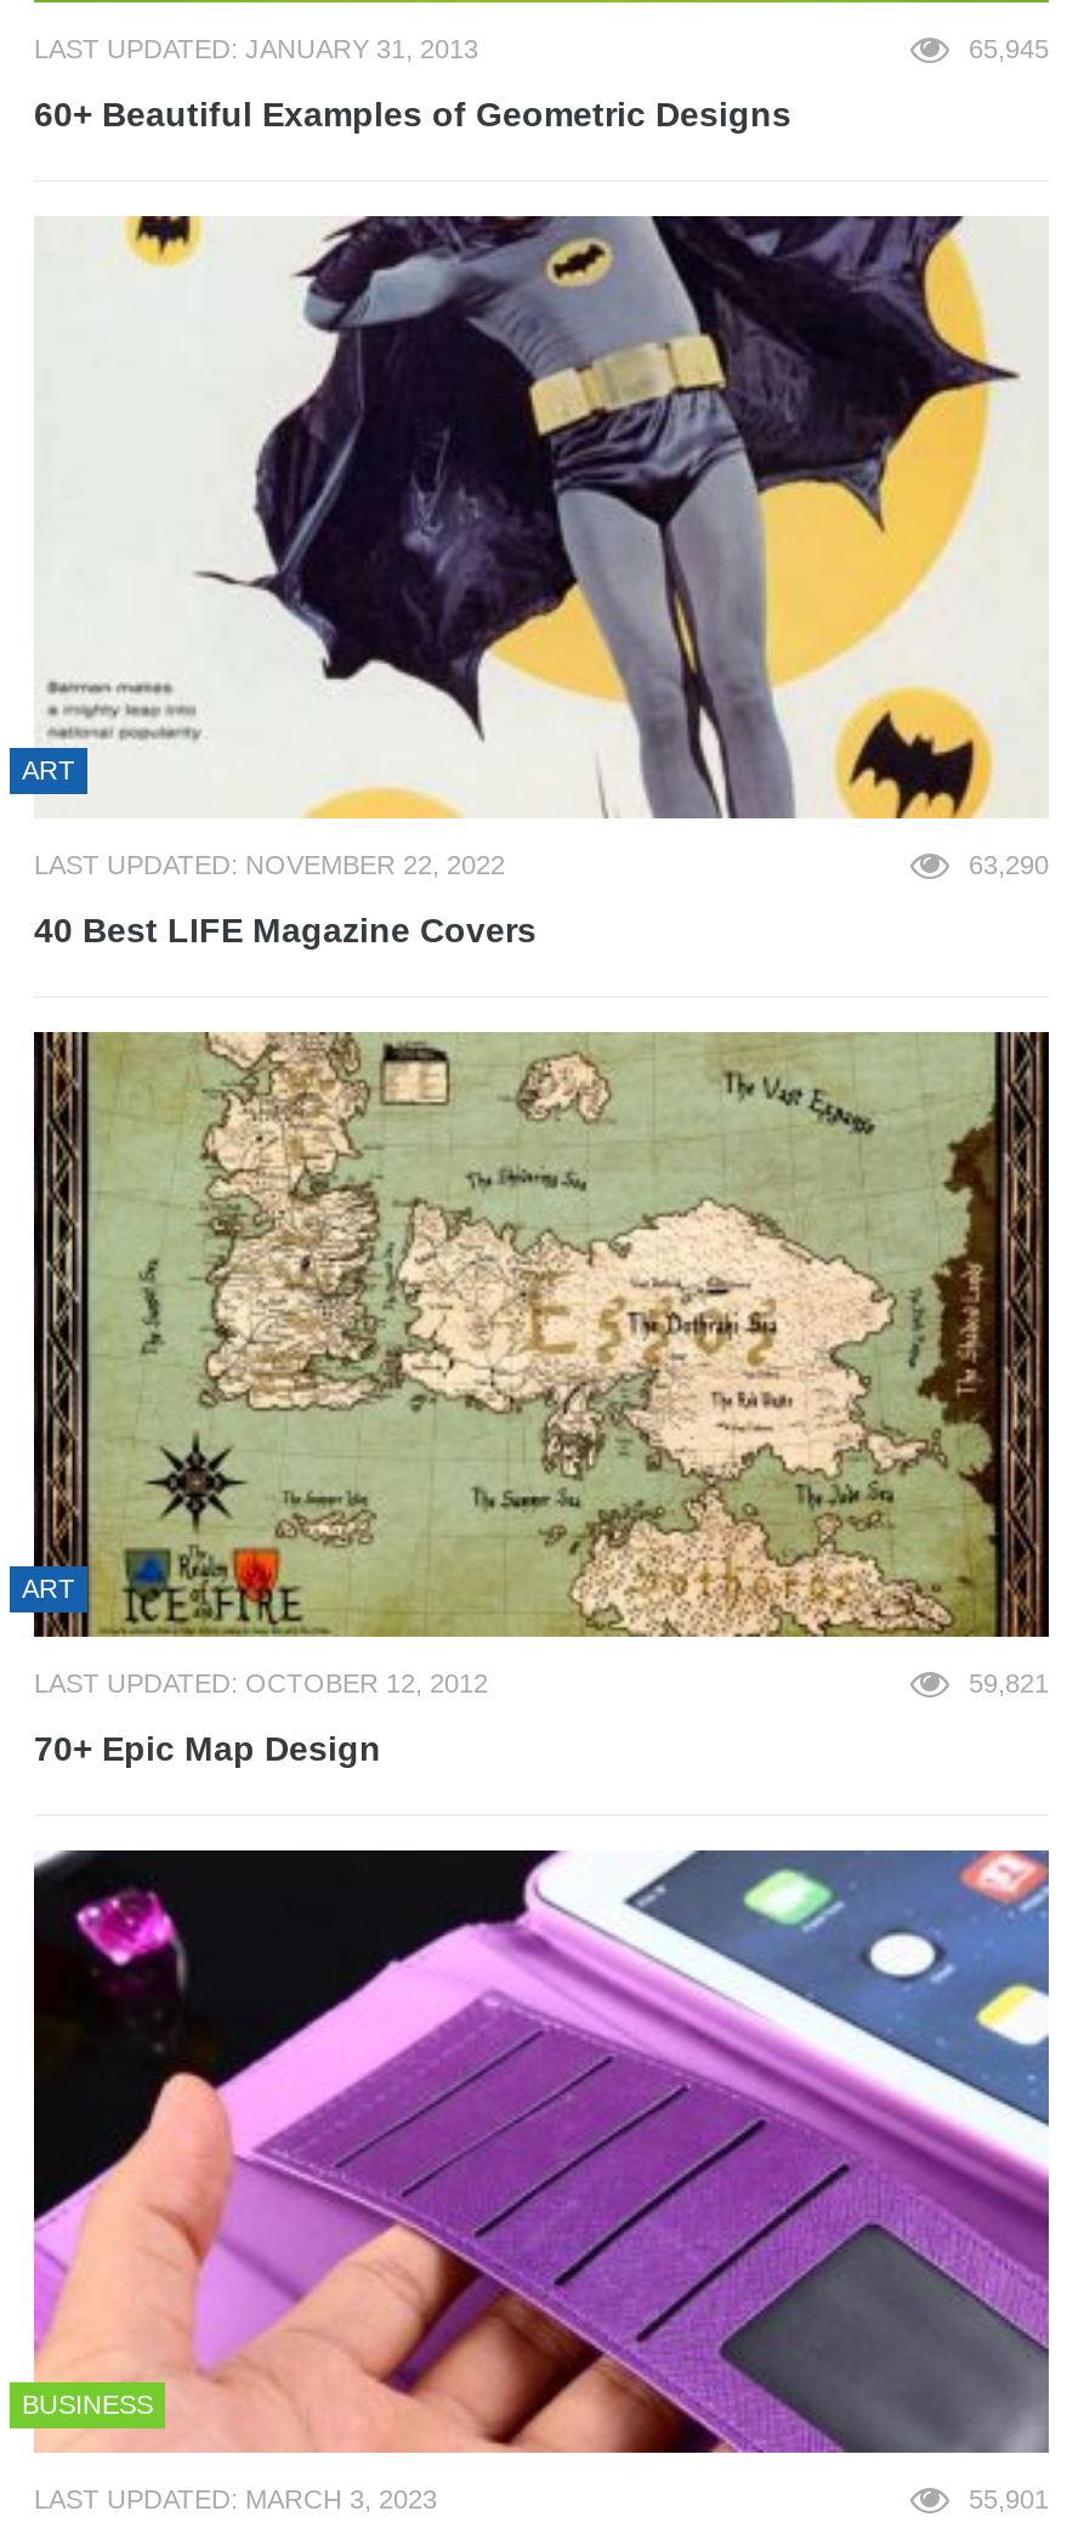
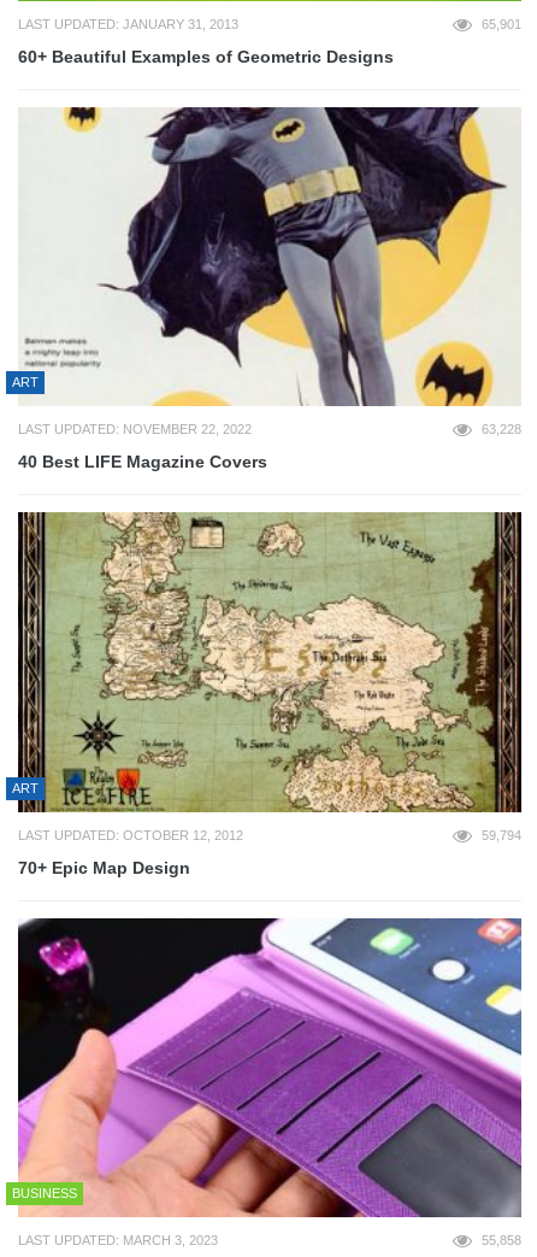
- 65,945
+ 65,901

- 63,290
+ 63,228

- 59,821
+ 59,794

- 55,901
+ 55,858
